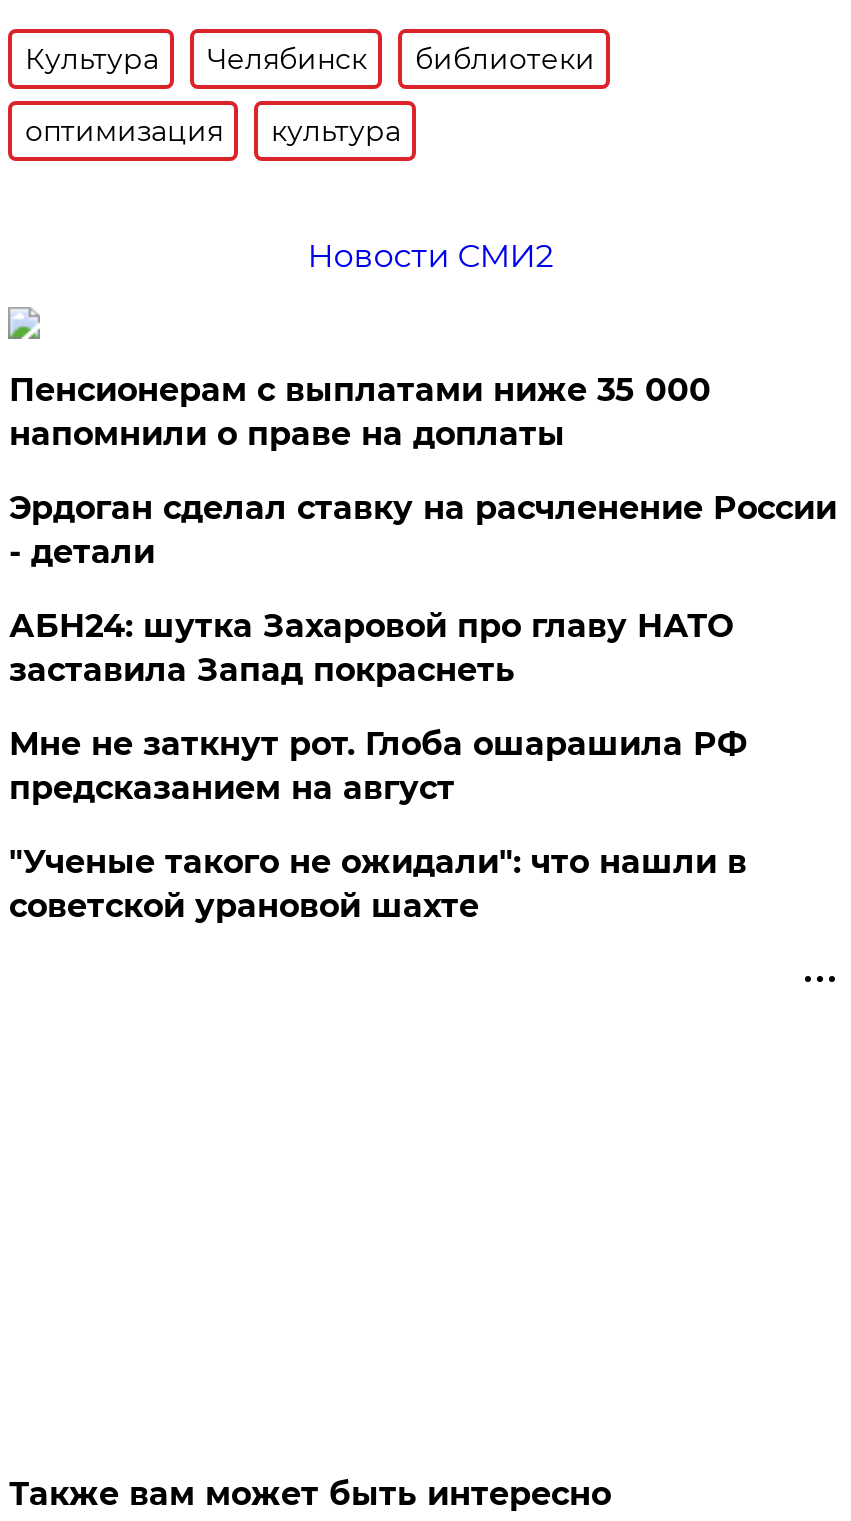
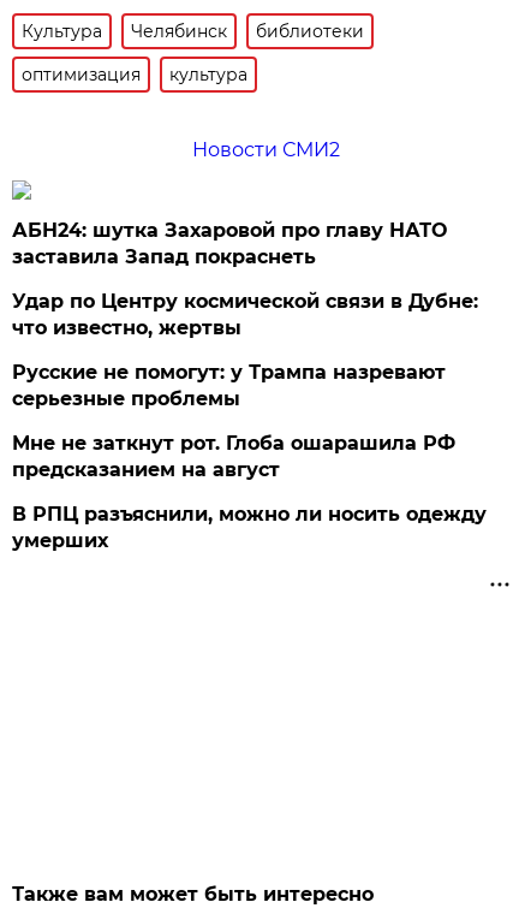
- Пенсионерам с выплатами ниже 35 000
- напомнили о праве на доплаты
- Эрдоган сделал ставку на расчленение России
- - детали

moved up: АБН24: шутка Захаровой про главу НАТО | заставила Запад покраснеть

+ Удар по Центру космической связи в Дубне:
+ что известно, жертвы
+ Русские не помогут: у Трампа назревают
+ серьезные проблемы

- "Ученые такого не ожидали": что нашли в
- советской урановой шахте
+ В РПЦ разъяснили, можно ли носить одежду
+ умерших
